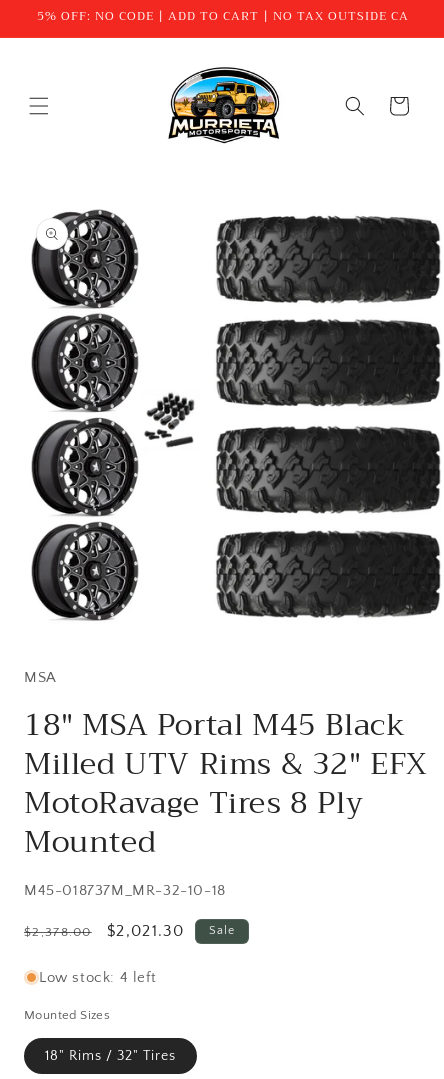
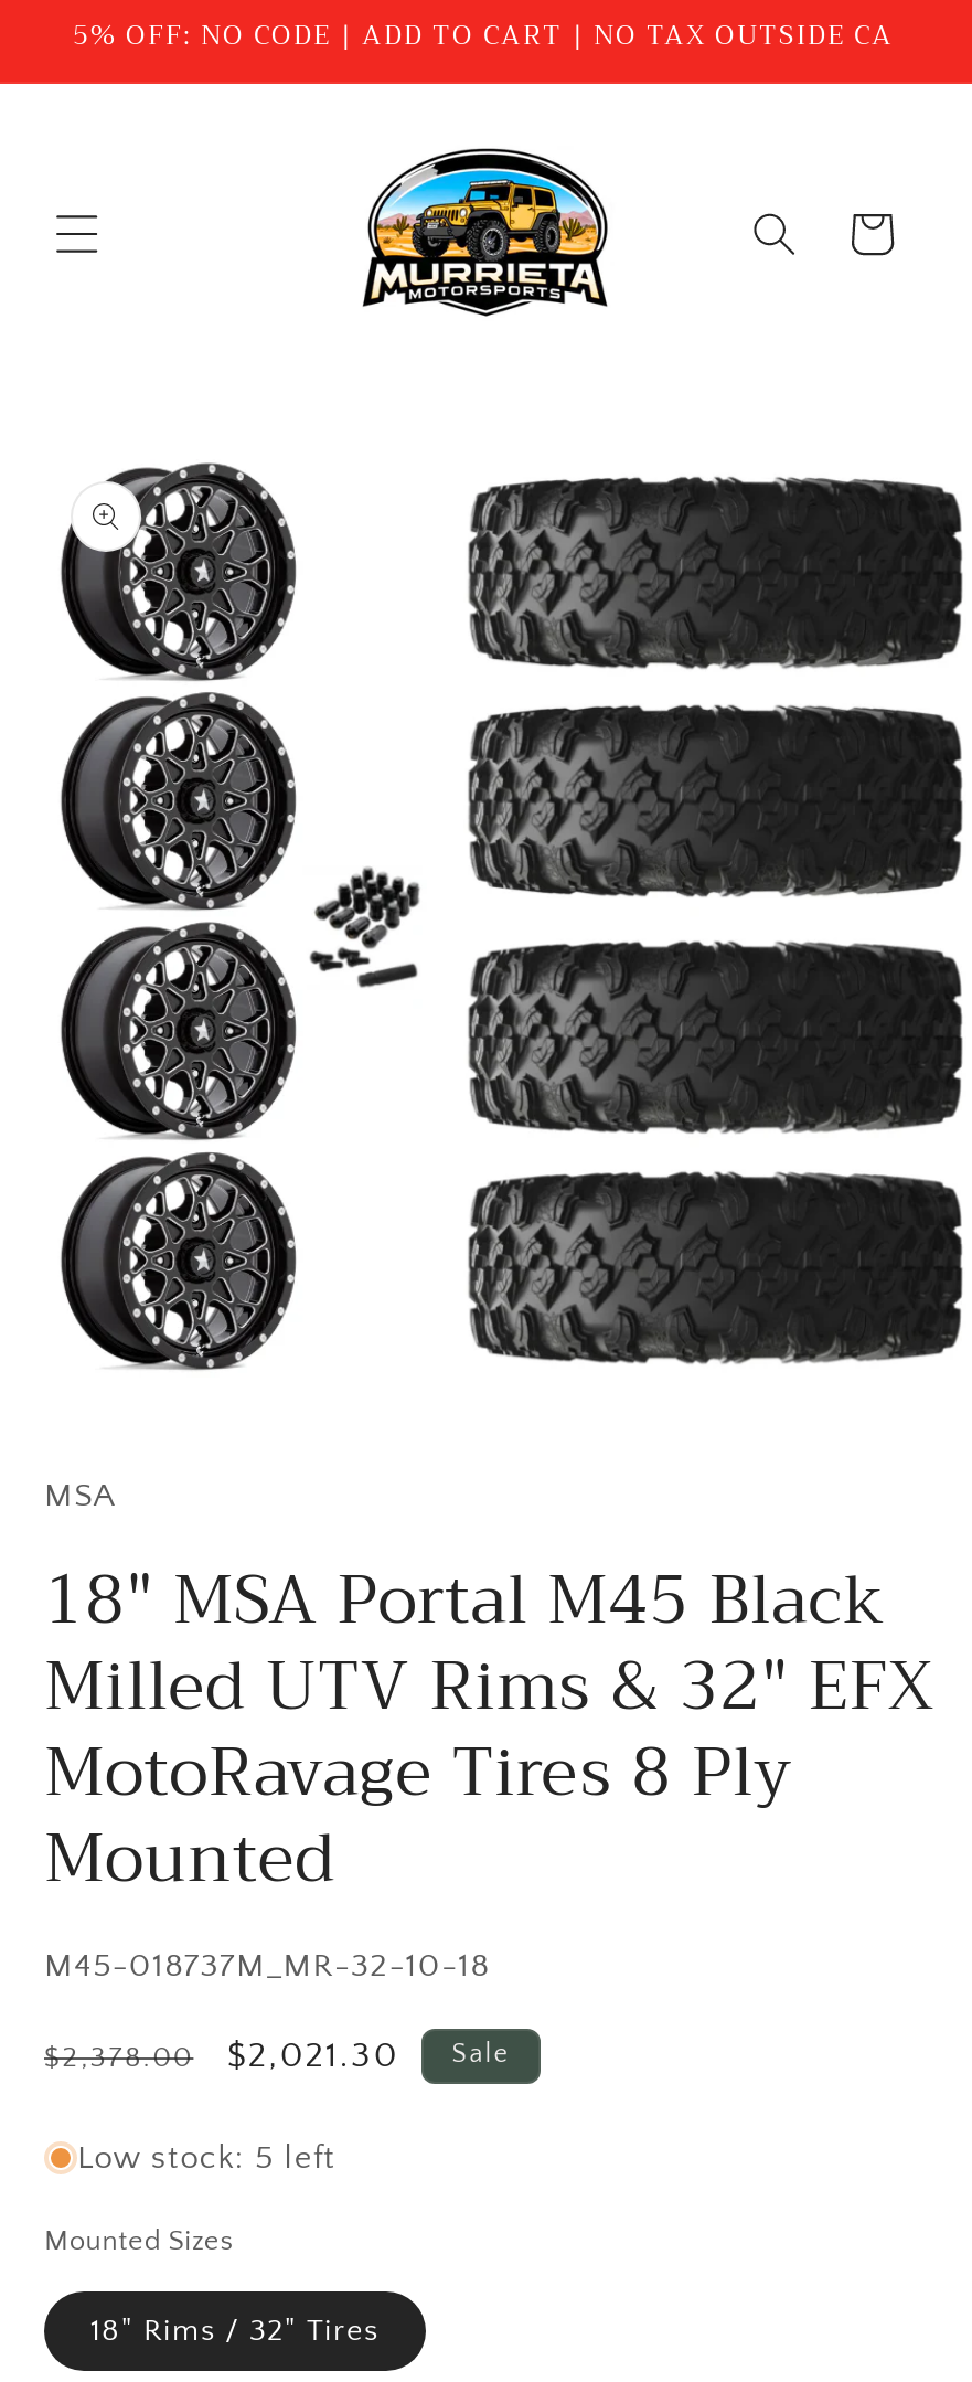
- Low stock: 4 left
+ Low stock: 5 left
